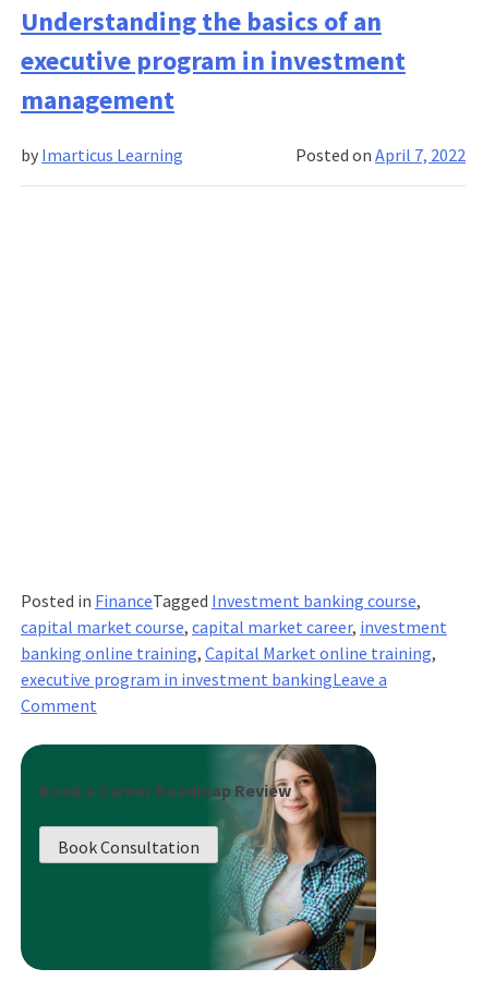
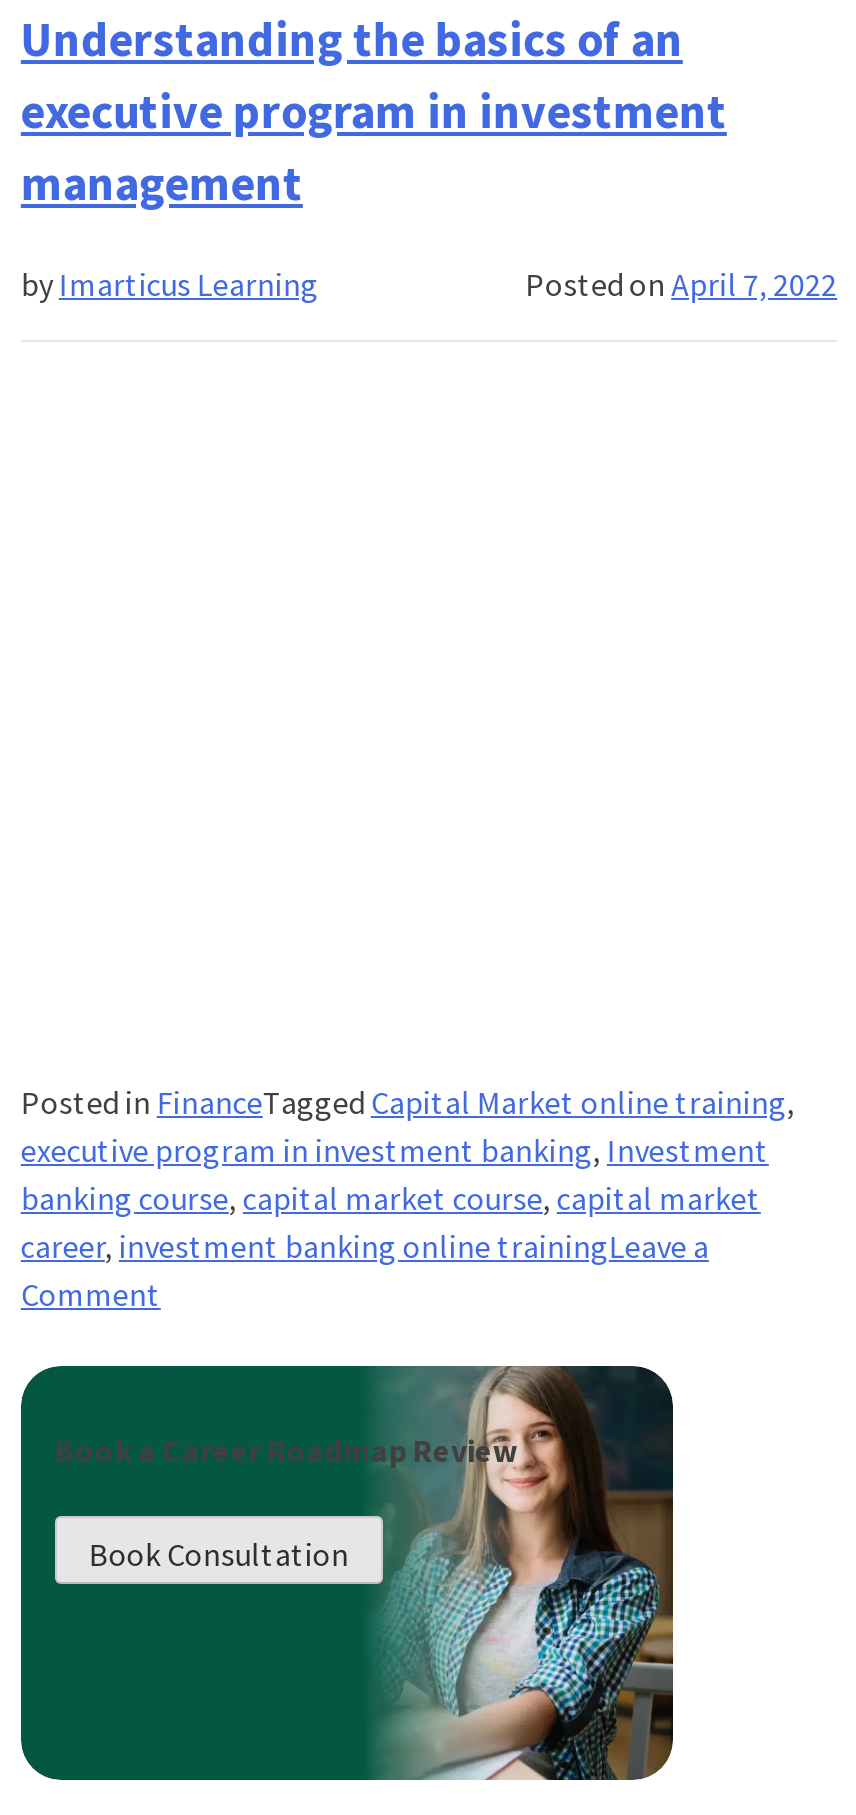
- Posted in FinanceTagged Investment banking course,
- capital market course, capital market career, investment
- banking online training, Capital Market online training,
- executive program in investment banking Leave a
+ Posted in FinanceTagged Capital Market online training,
+ executive program in investment banking, Investment
+ banking course, capital market course, capital market
+ career, investment banking online training Leave a
